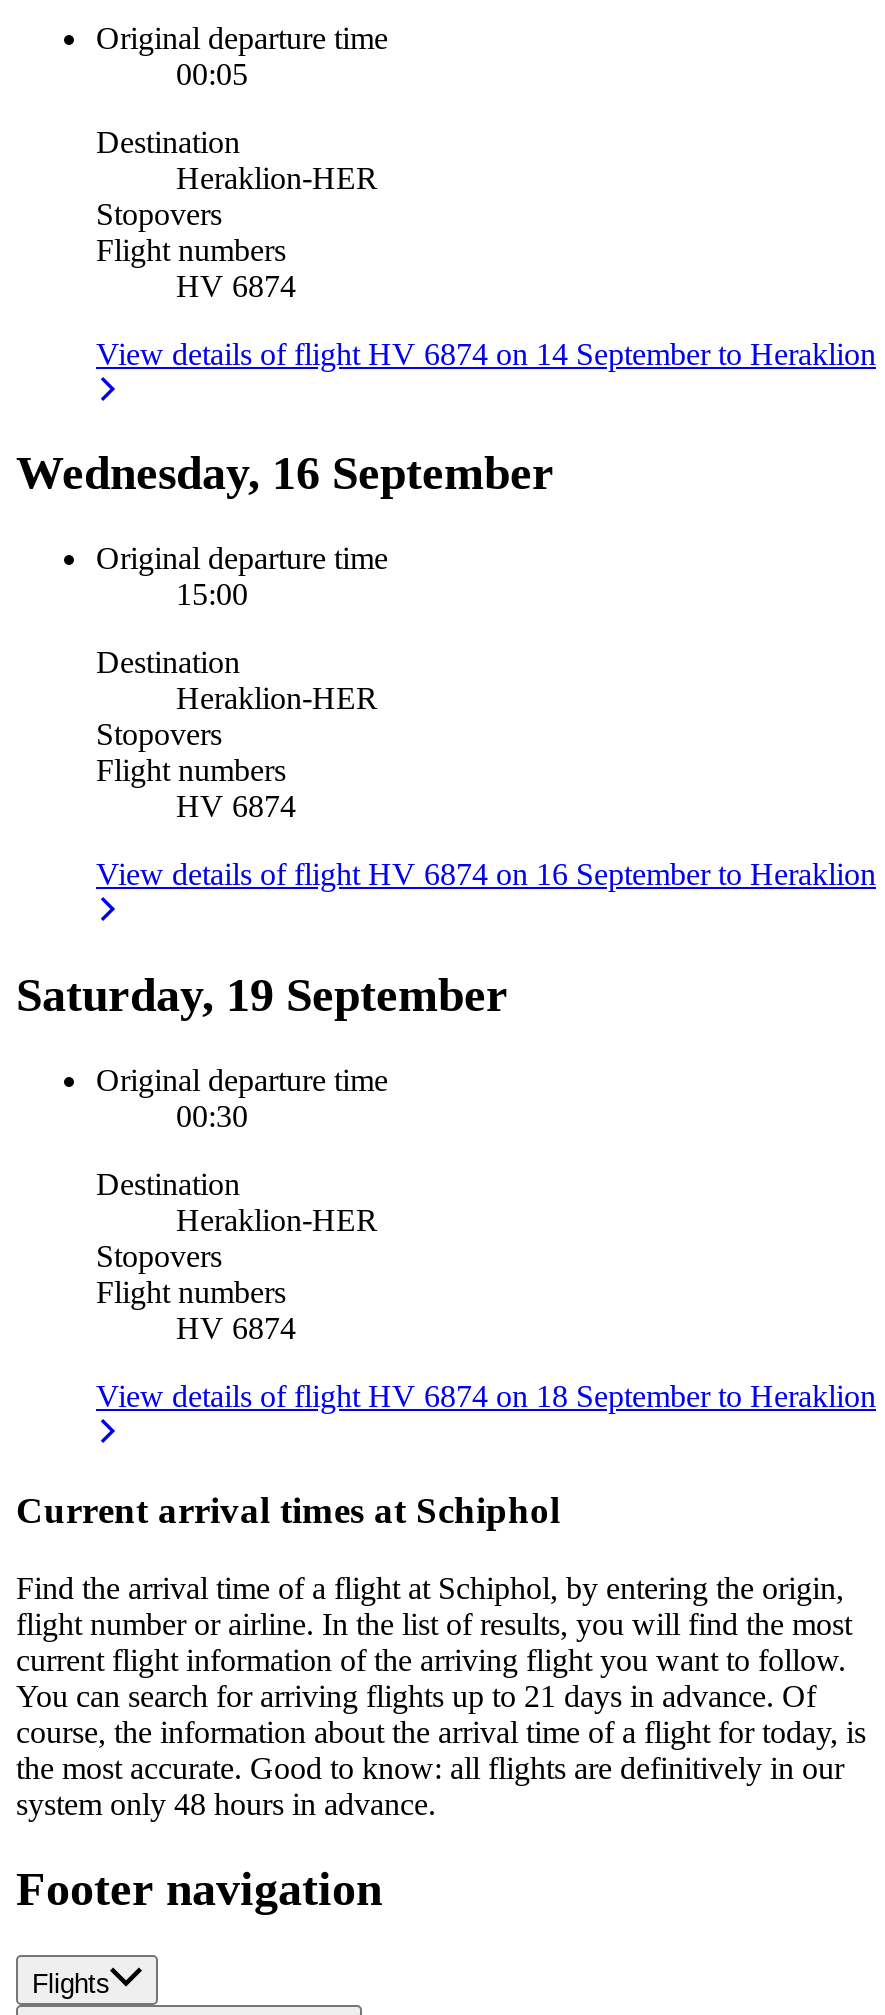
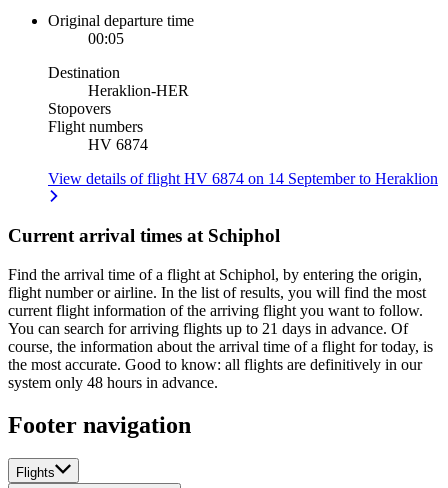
- Wednesday, 16 September
- Original departure time
- 15:00
- Destination
- Heraklion-HER
- Stopovers
- Flight numbers
- HV 6874
- View details of flight HV 6874 on 16 September to Heraklion
- Saturday, 19 September
- Original departure time
- 00:30
- Destination
- Heraklion-HER
- Stopovers
- Flight numbers
- HV 6874
- View details of flight HV 6874 on 18 September to Heraklion
